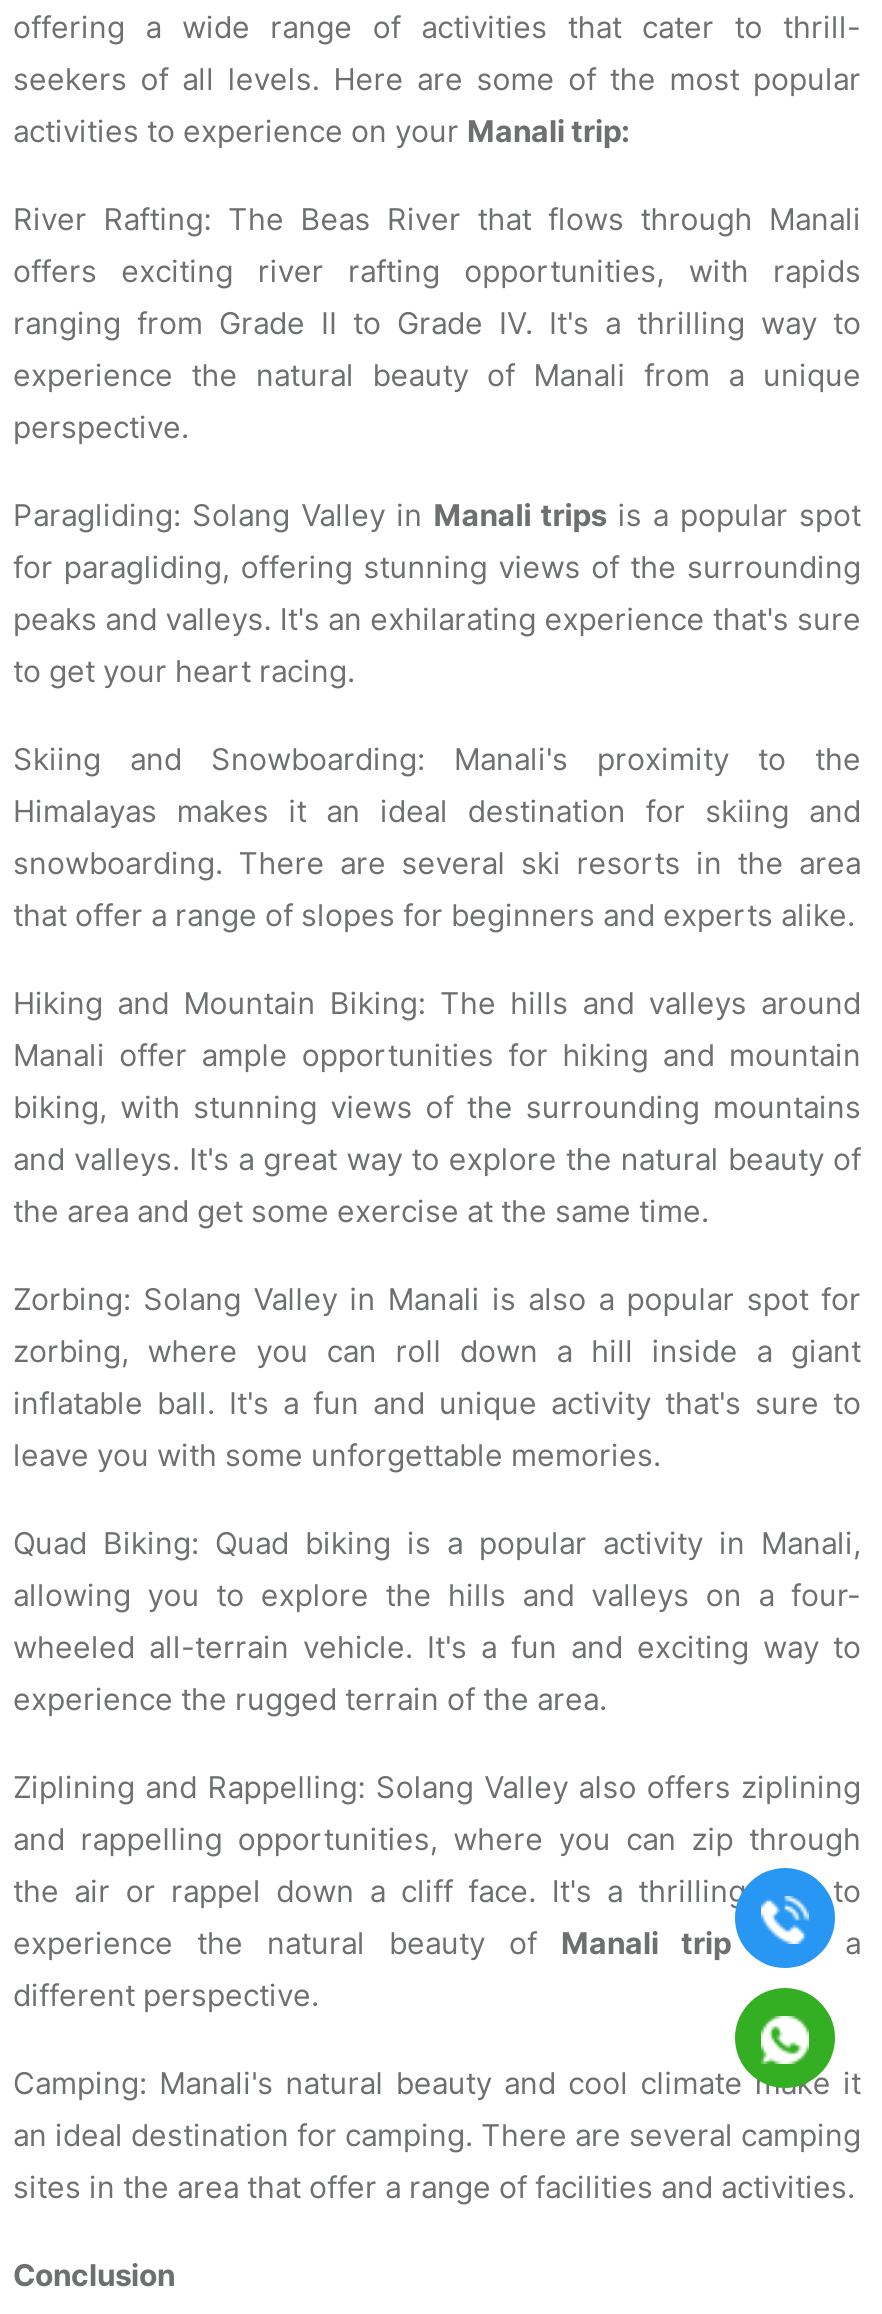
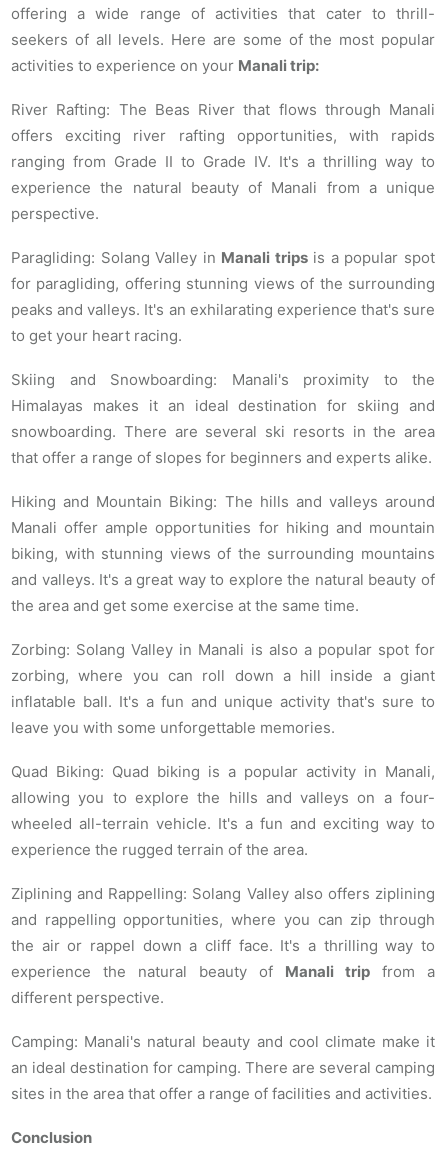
- [image]
